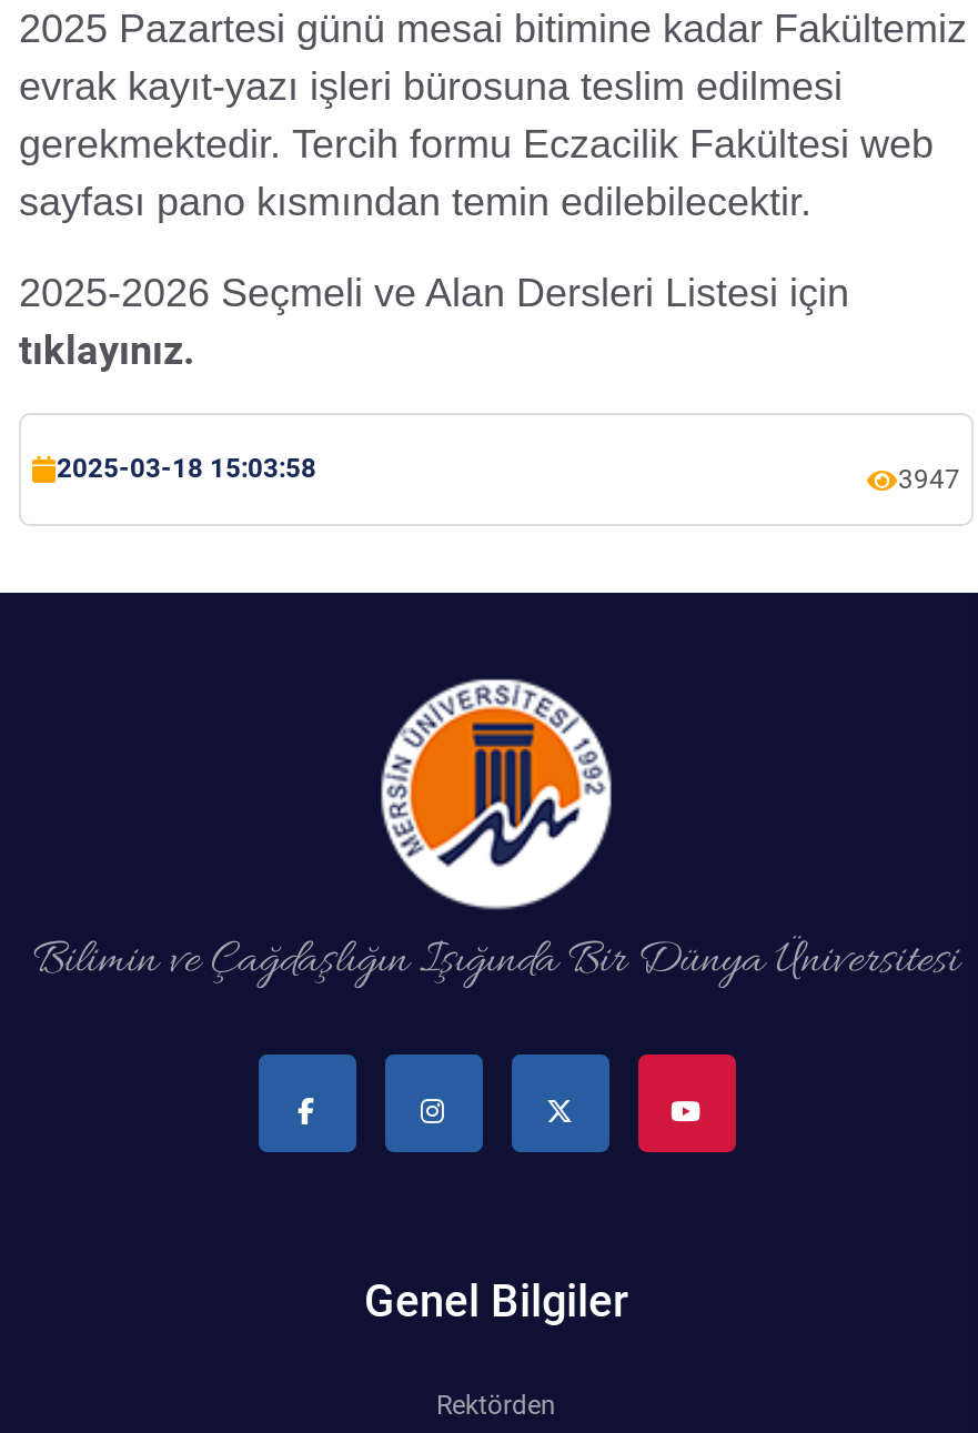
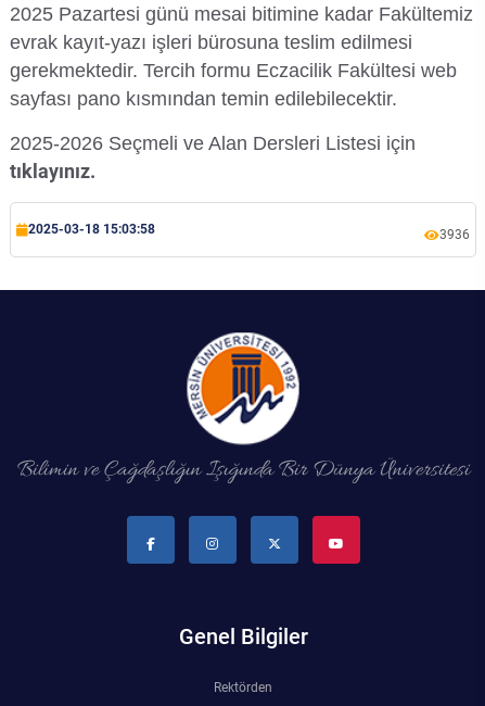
- 3947
+ 3936
